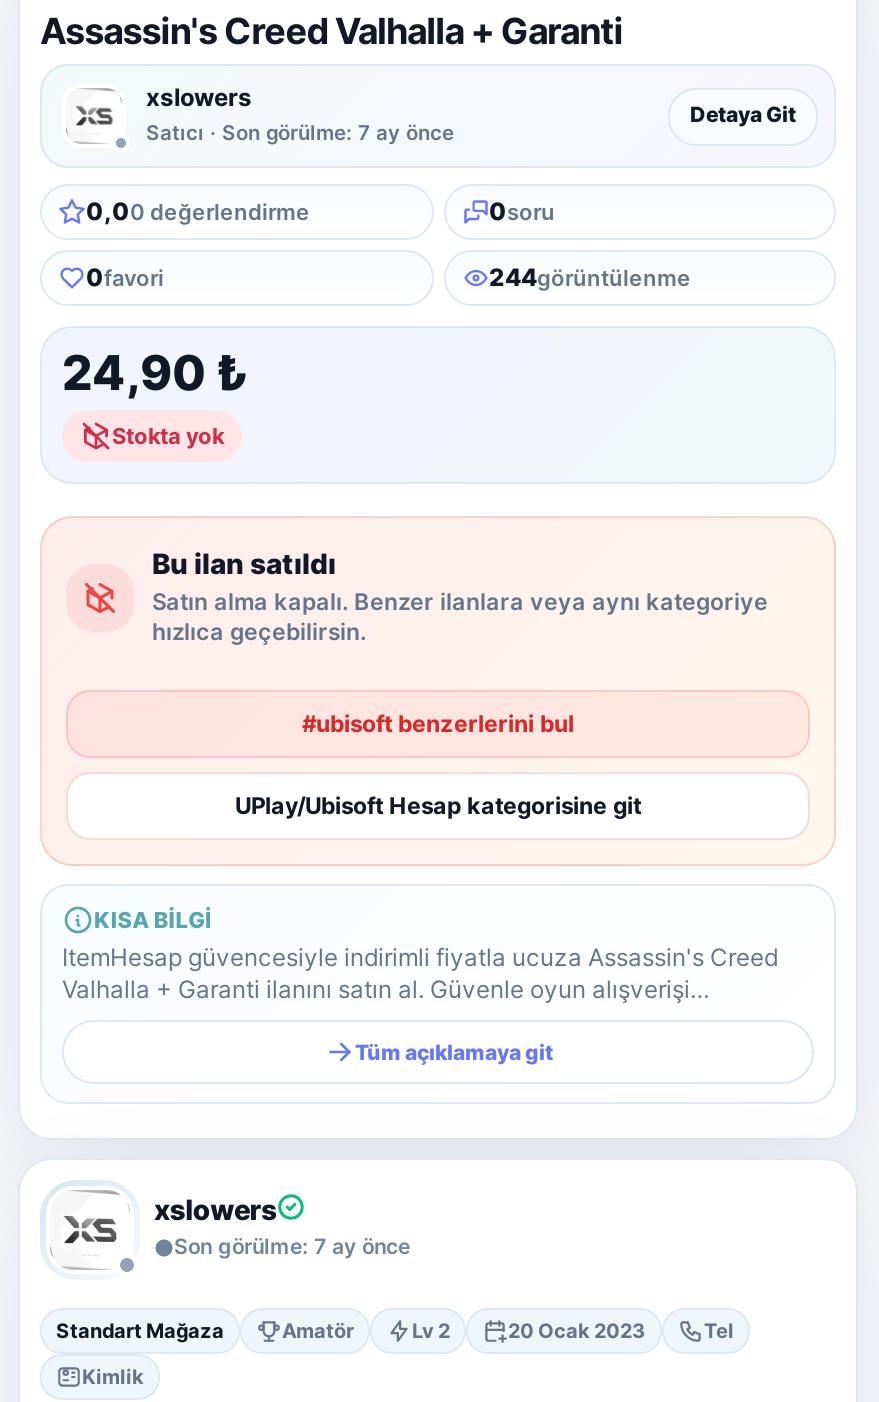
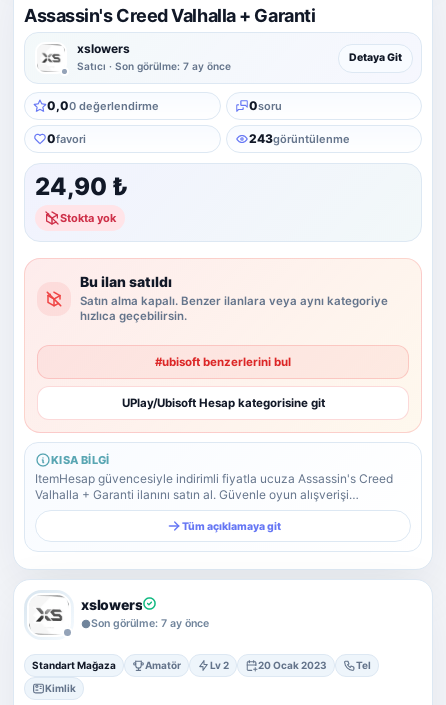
- 244görüntülenme
+ 243görüntülenme
